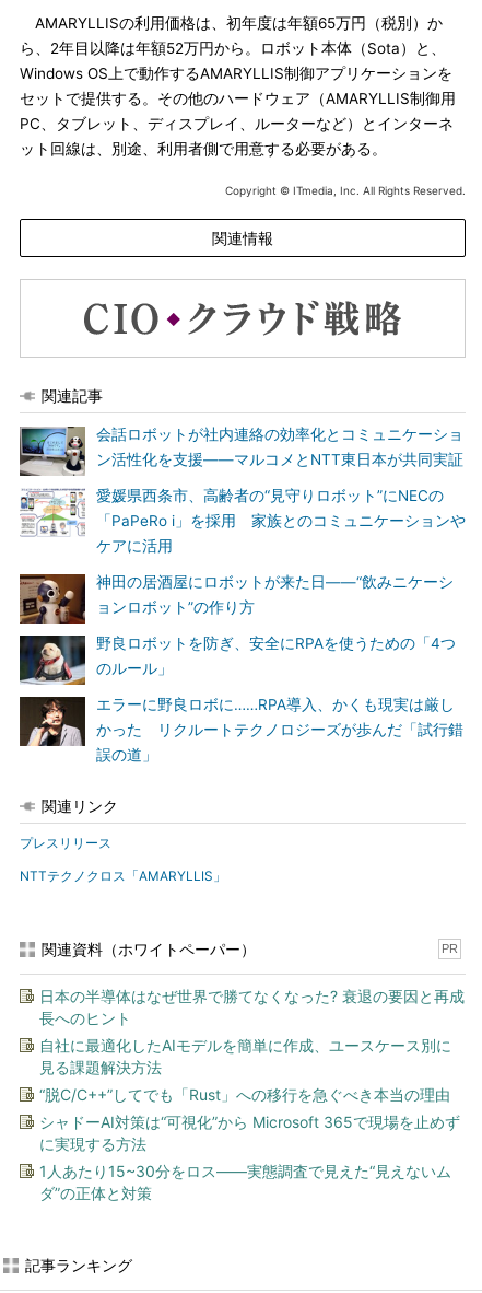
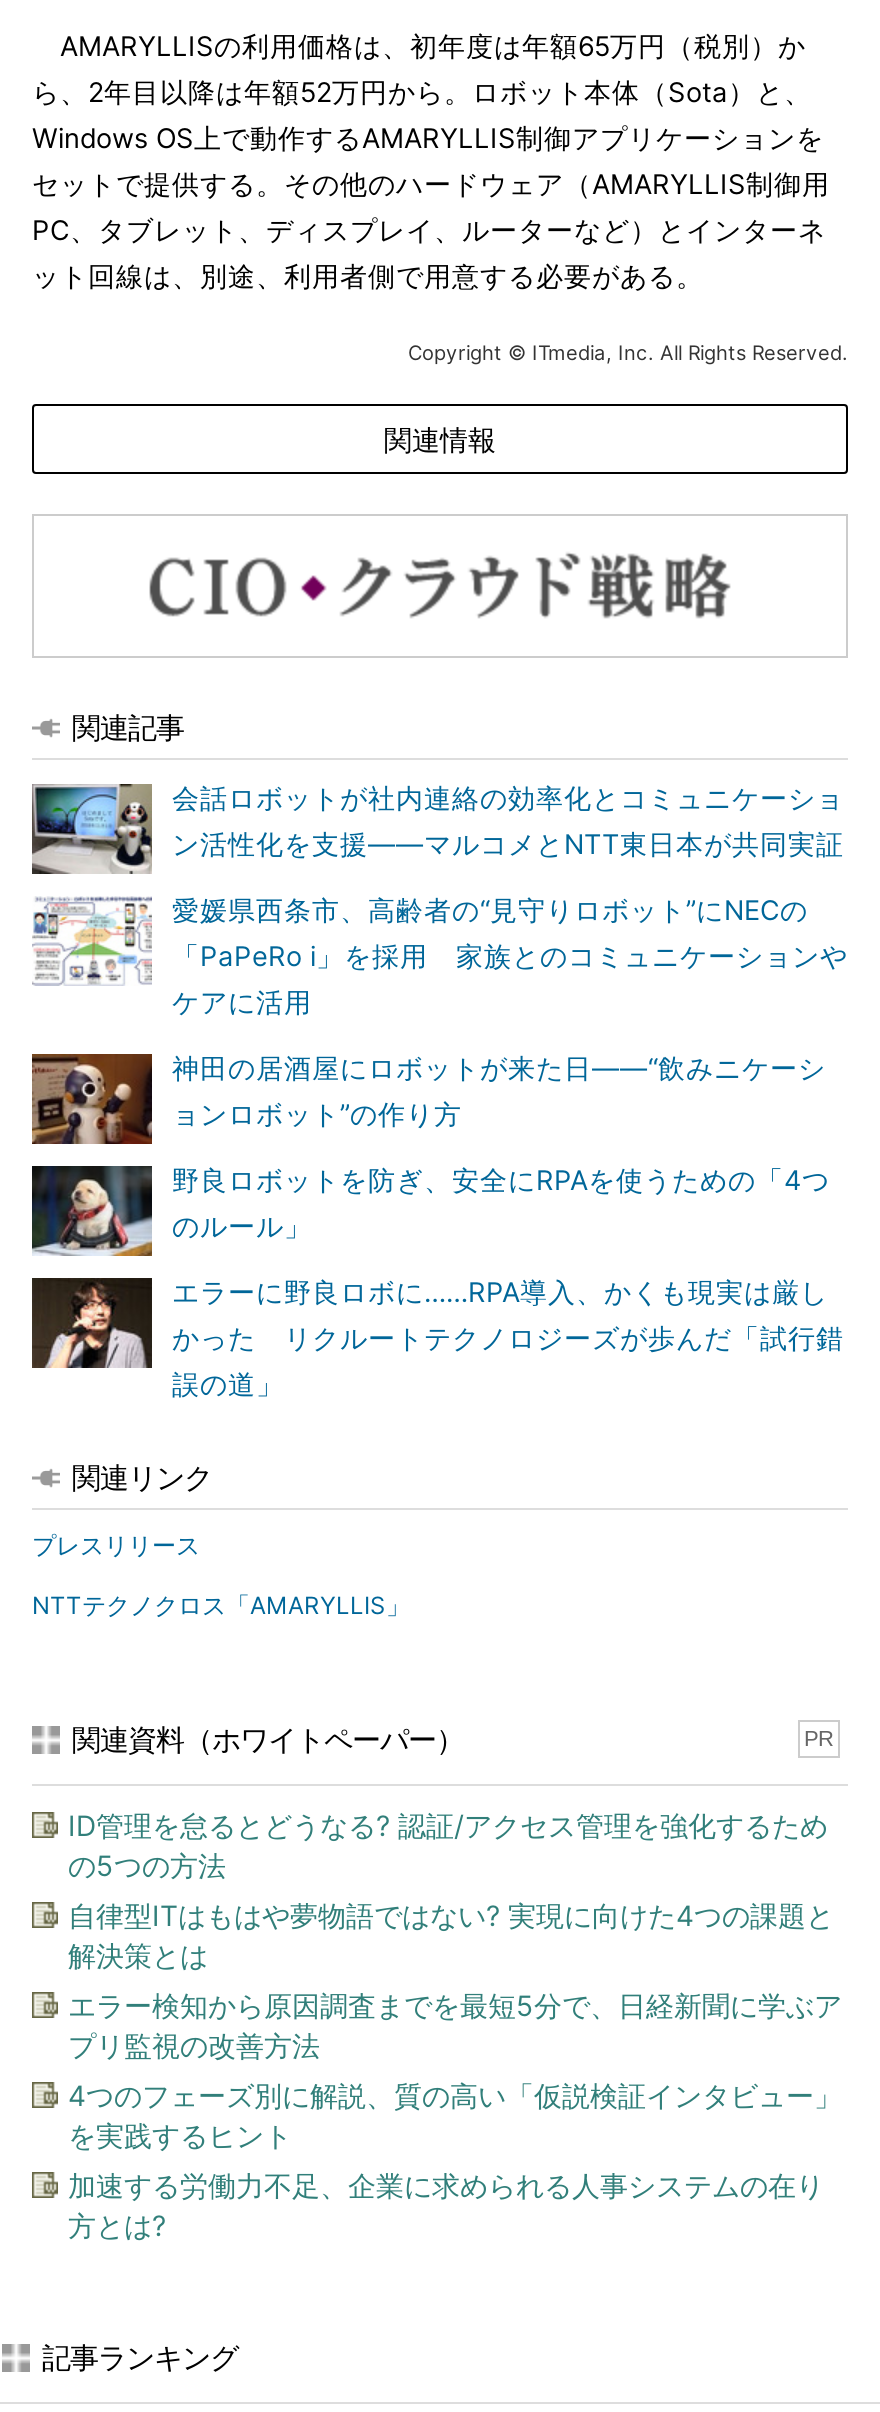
- 日本の半導体はなぜ世界で勝てなくなった? 衰退の要因と再成
- 長へのヒント
+ ID管理を怠るとどうなる? 認証/アクセス管理を強化するため
+ の5つの方法

- 自社に最適化したAIモデルを簡単に作成、ユースケース別に
- 見る課題解決方法
+ 自律型ITはもはや夢物語ではない? 実現に向けた4つの課題と
+ 解決策とは

- “脱C/C++”してでも「Rust」への移行を急ぐべき本当の理由
+ エラー検知から原因調査までを最短5分で、日経新聞に学ぶア
+ プリ監視の改善方法

- シャドーAI対策は“可視化”から Microsoft 365で現場を止めず
- に実現する方法
+ 4つのフェーズ別に解説、質の高い「仮説検証インタビュー」
+ を実践するヒント

- 1人あたり15~30分をロス――実態調査で見えた“見えないム
- ダ”の正体と対策
+ 加速する労働力不足、企業に求められる人事システムの在り
+ 方とは?
